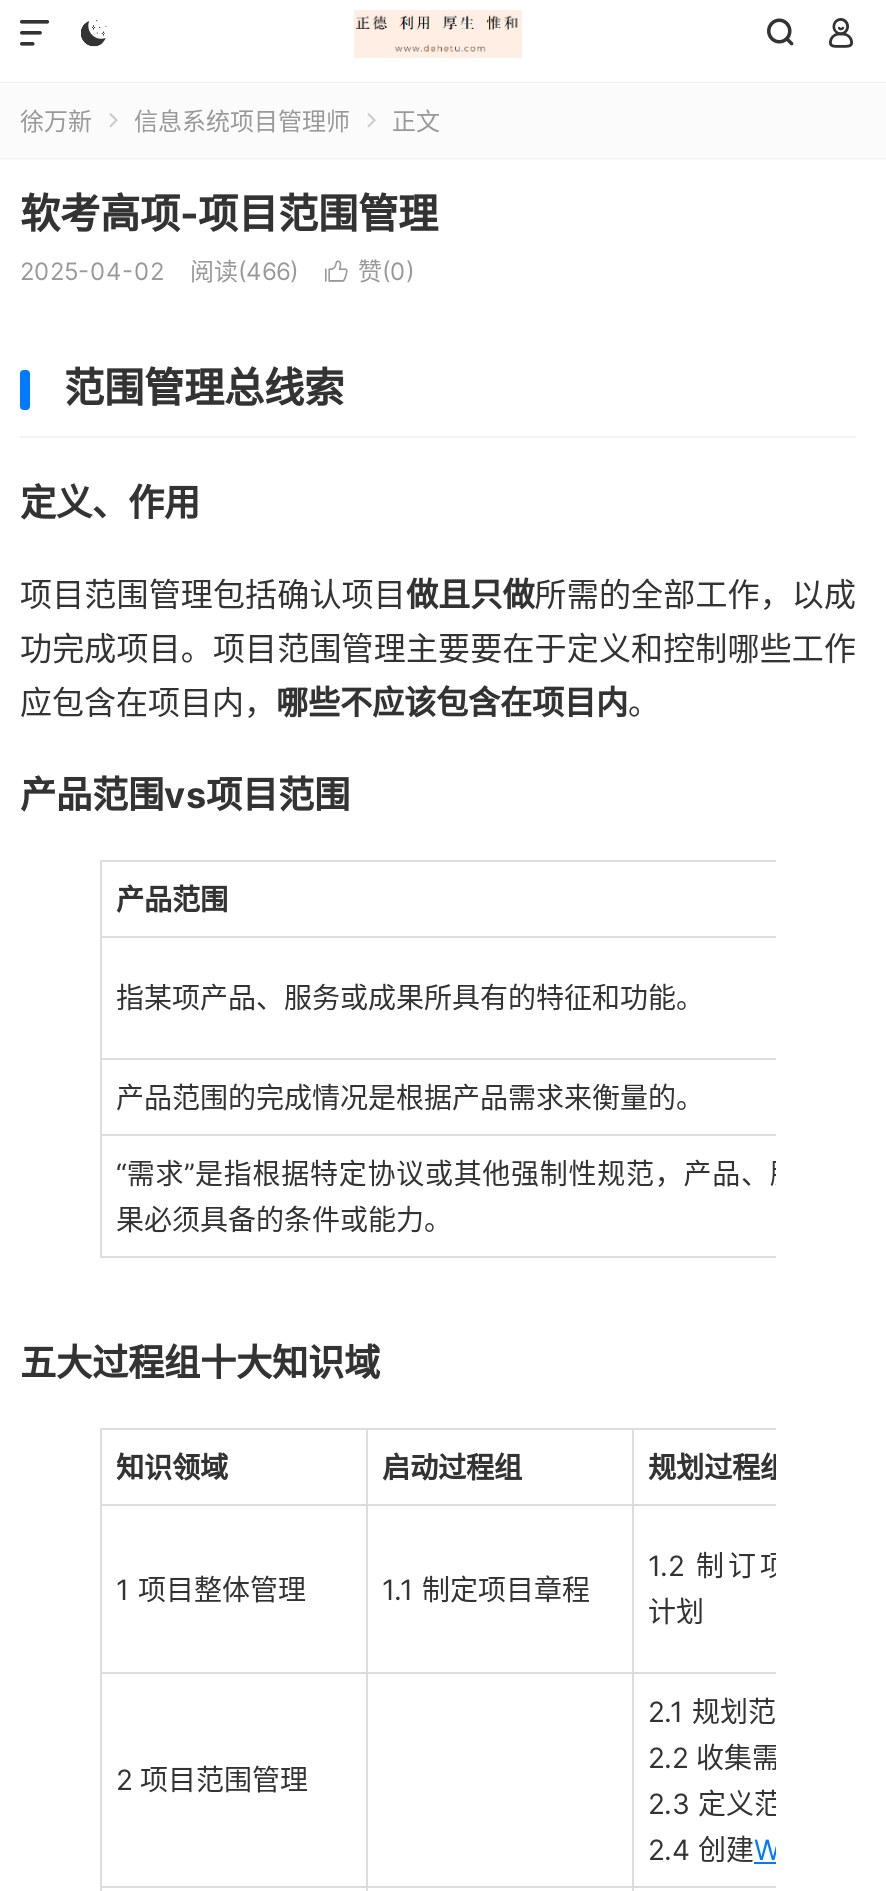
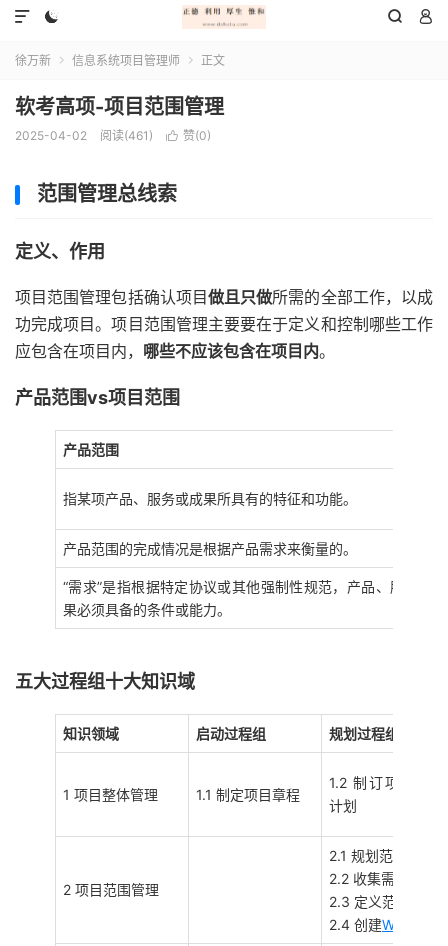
- 阅读(466)
+ 阅读(461)
